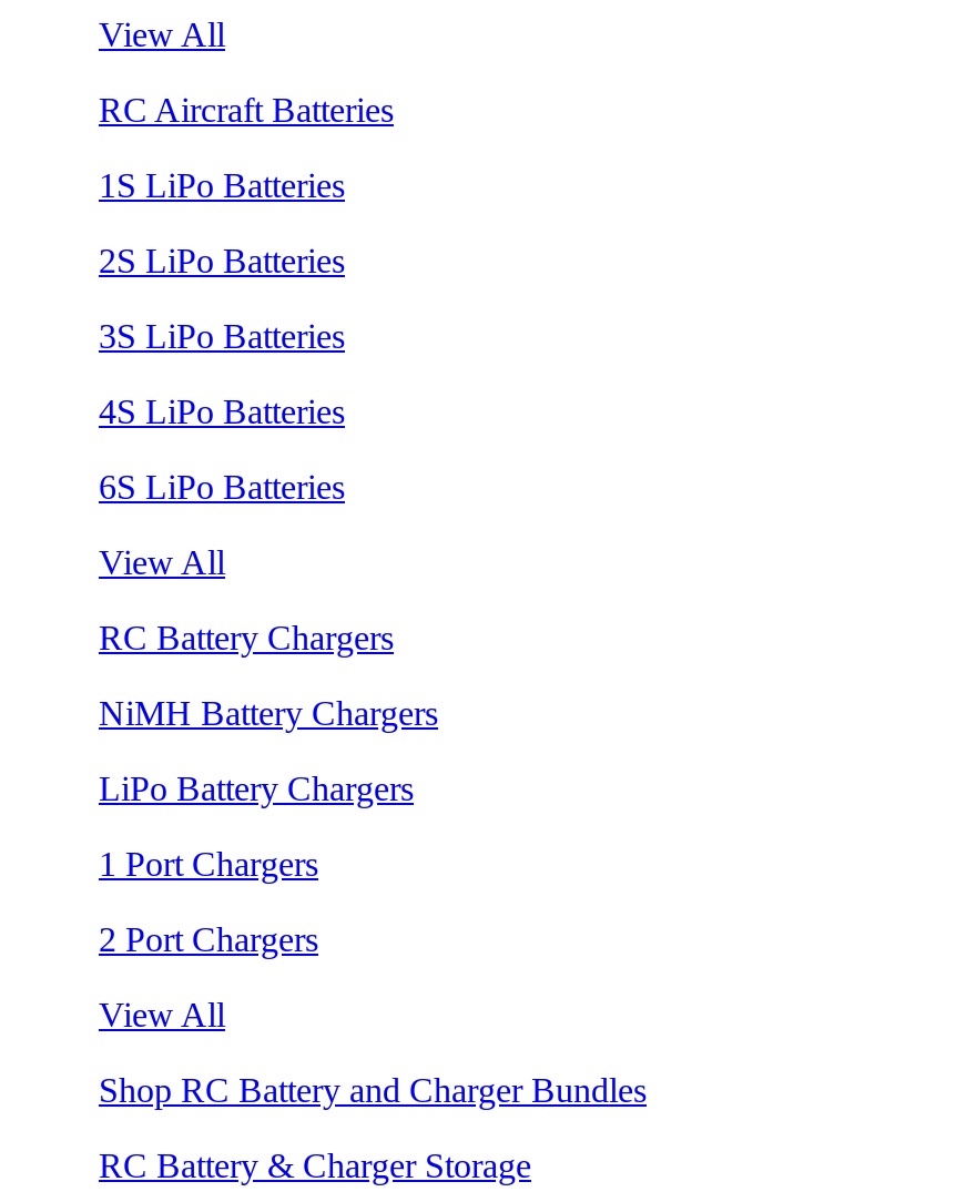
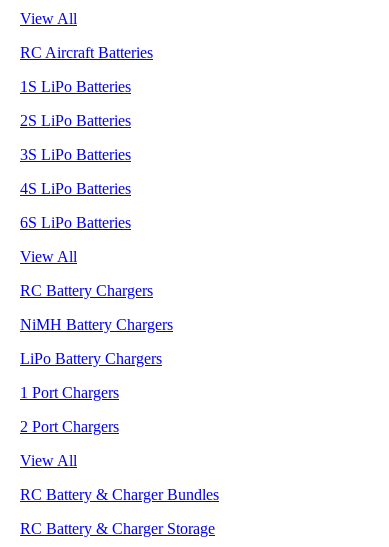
- Shop RC Battery and Charger Bundles
+ RC Battery & Charger Bundles
